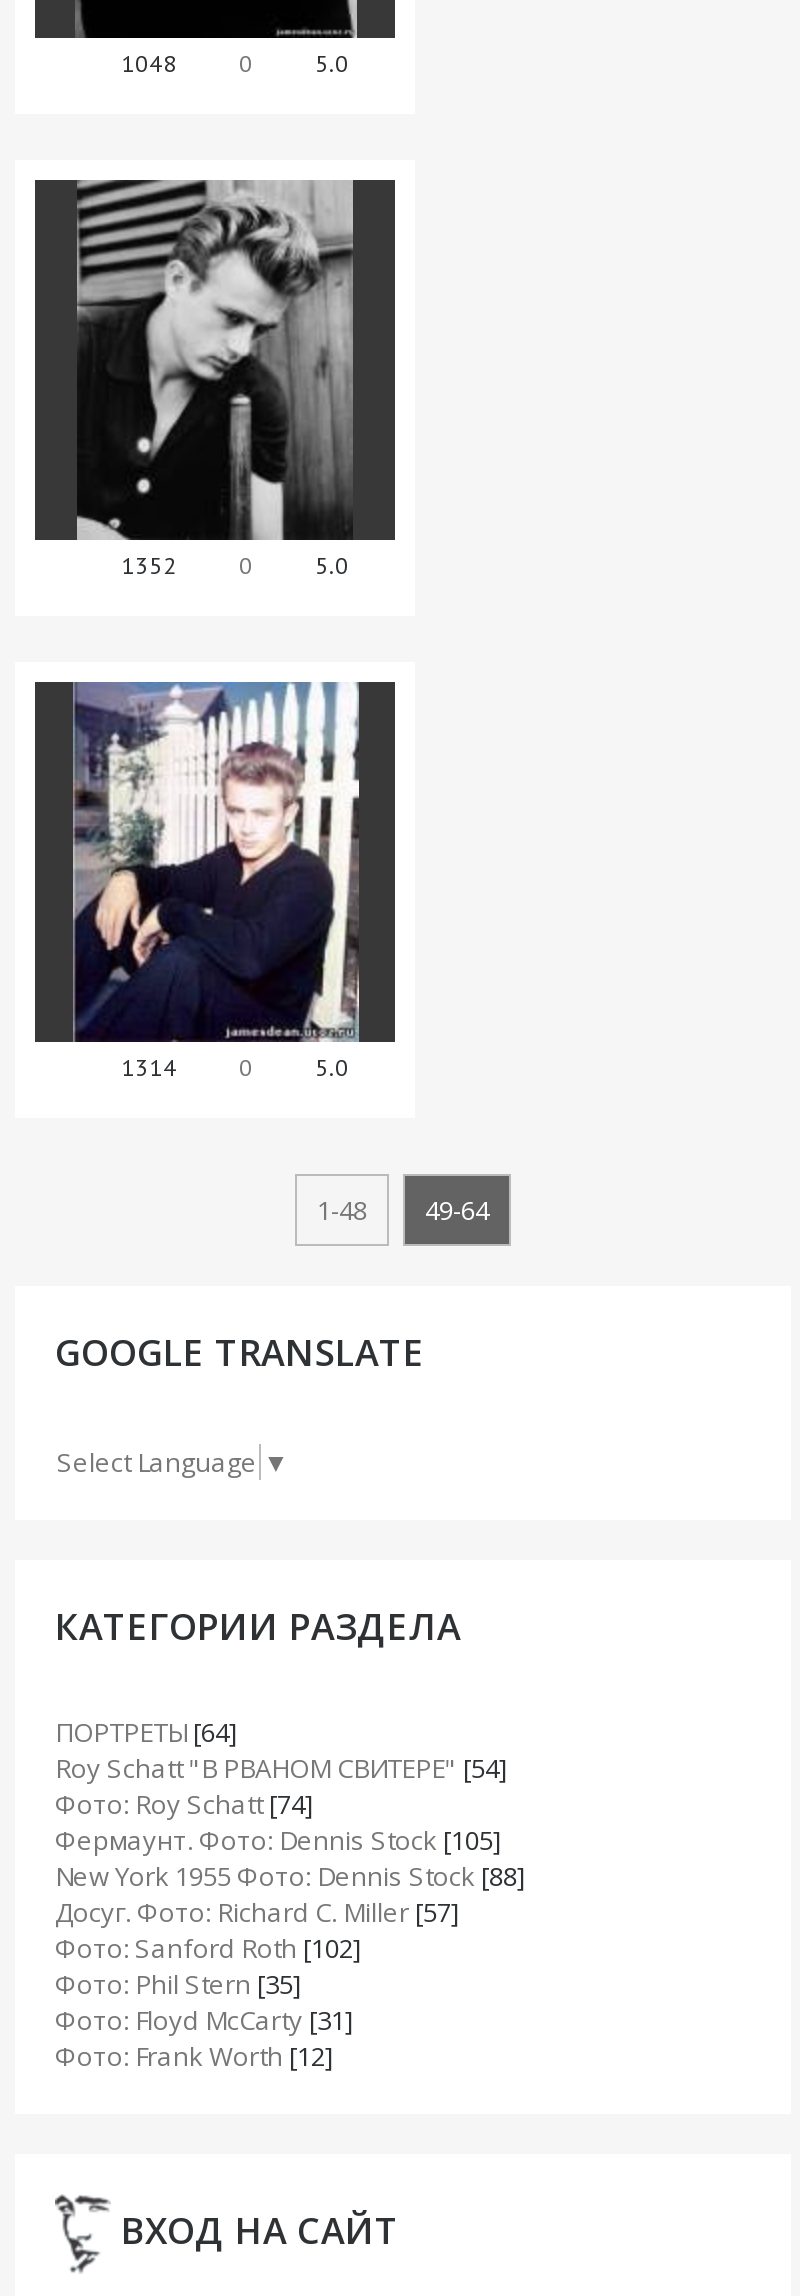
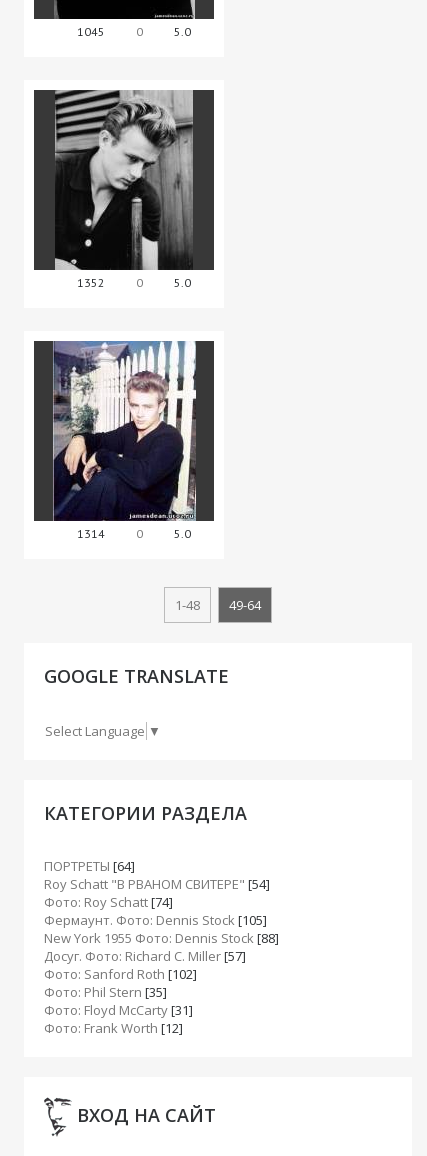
- 1048
+ 1045
